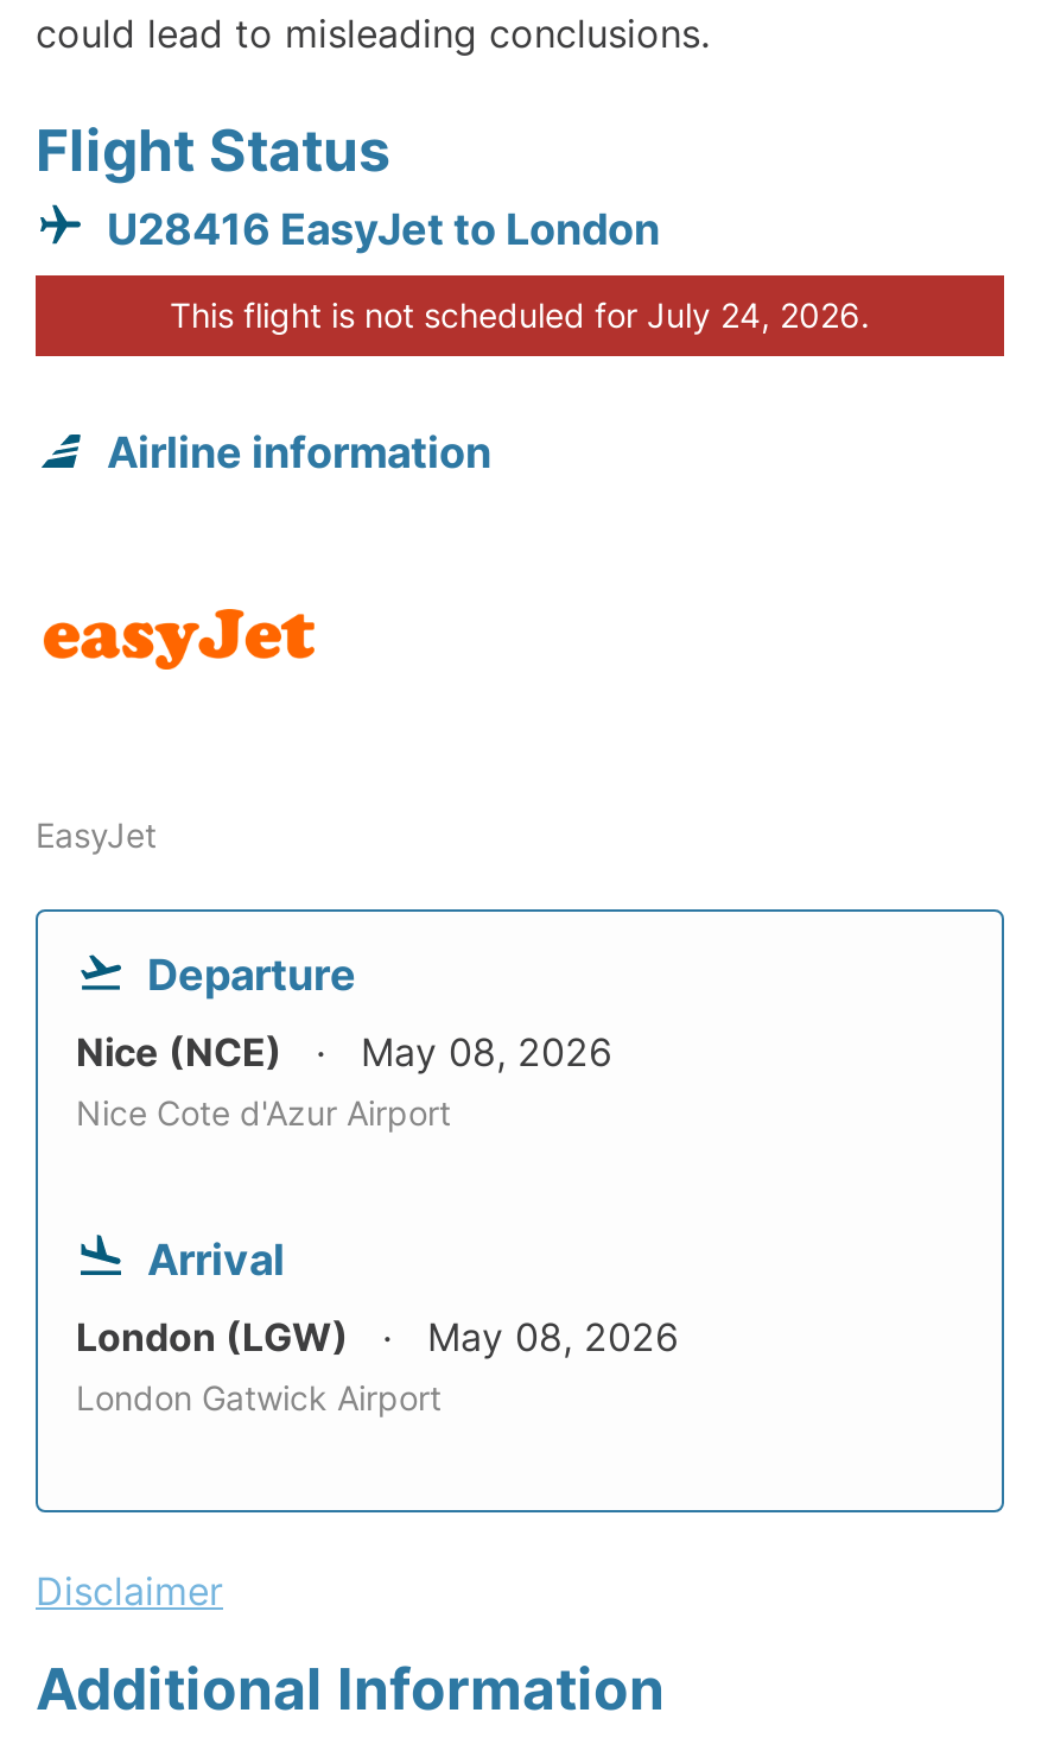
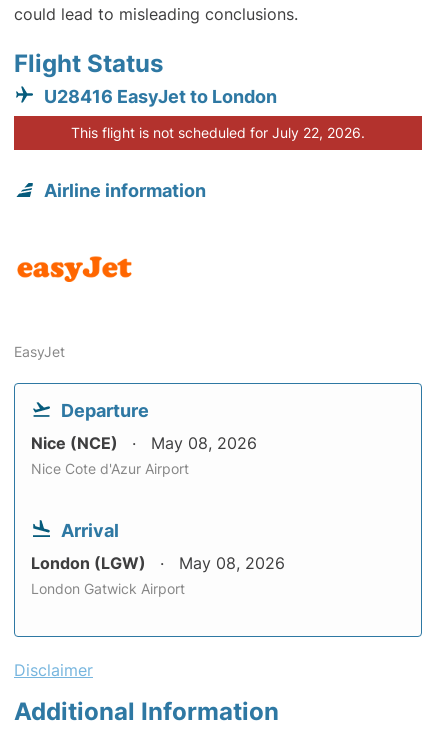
- This flight is not scheduled for July 24, 2026.
+ This flight is not scheduled for July 22, 2026.
